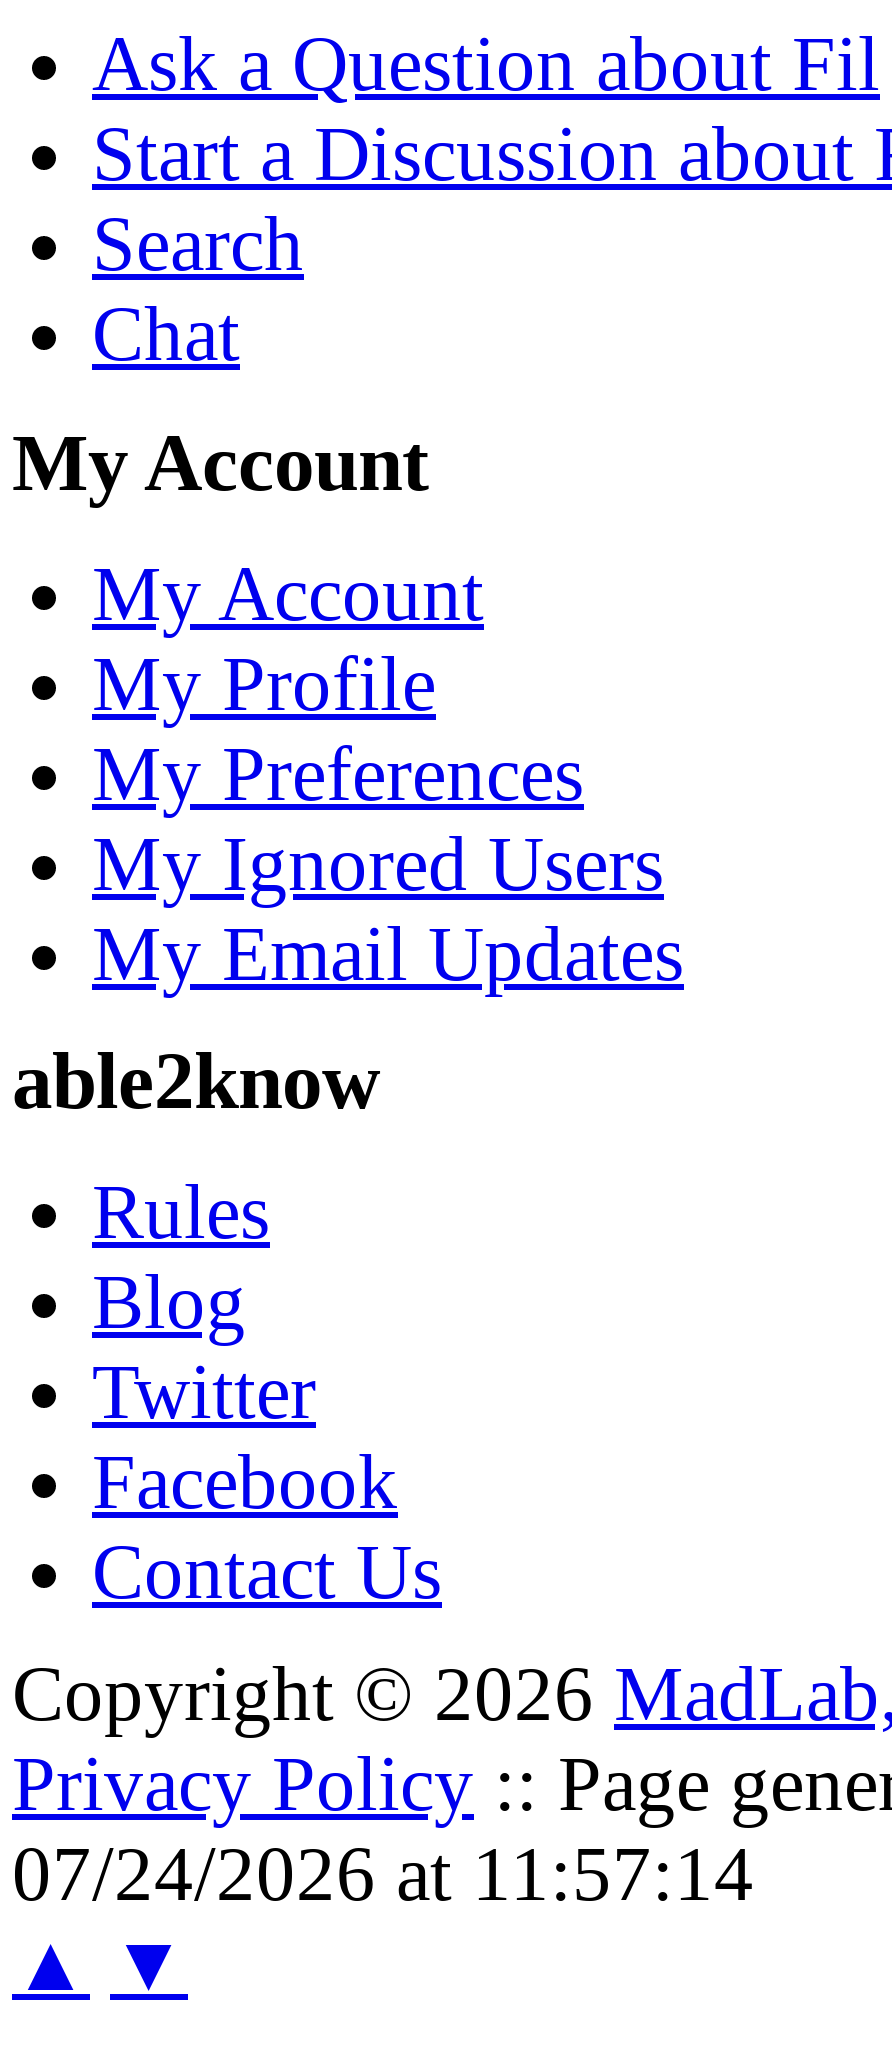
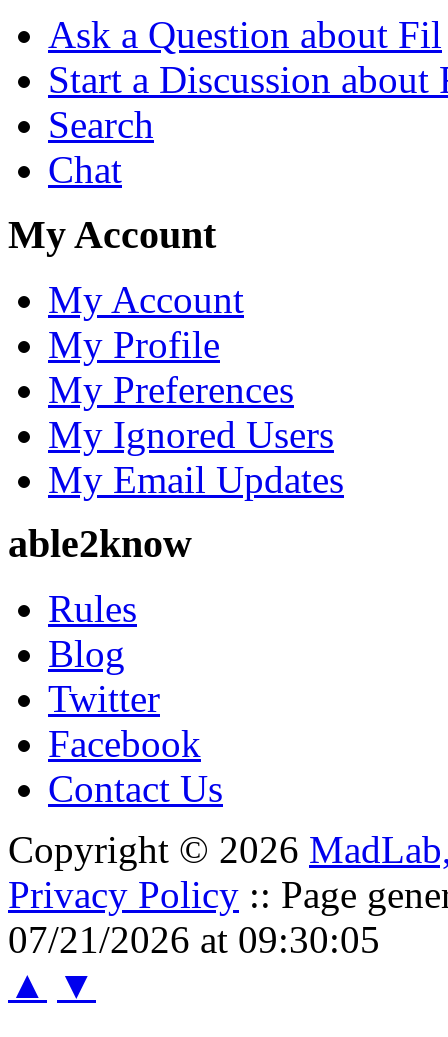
- 07/24/2026 at 11:57:14
+ 07/21/2026 at 09:30:05
